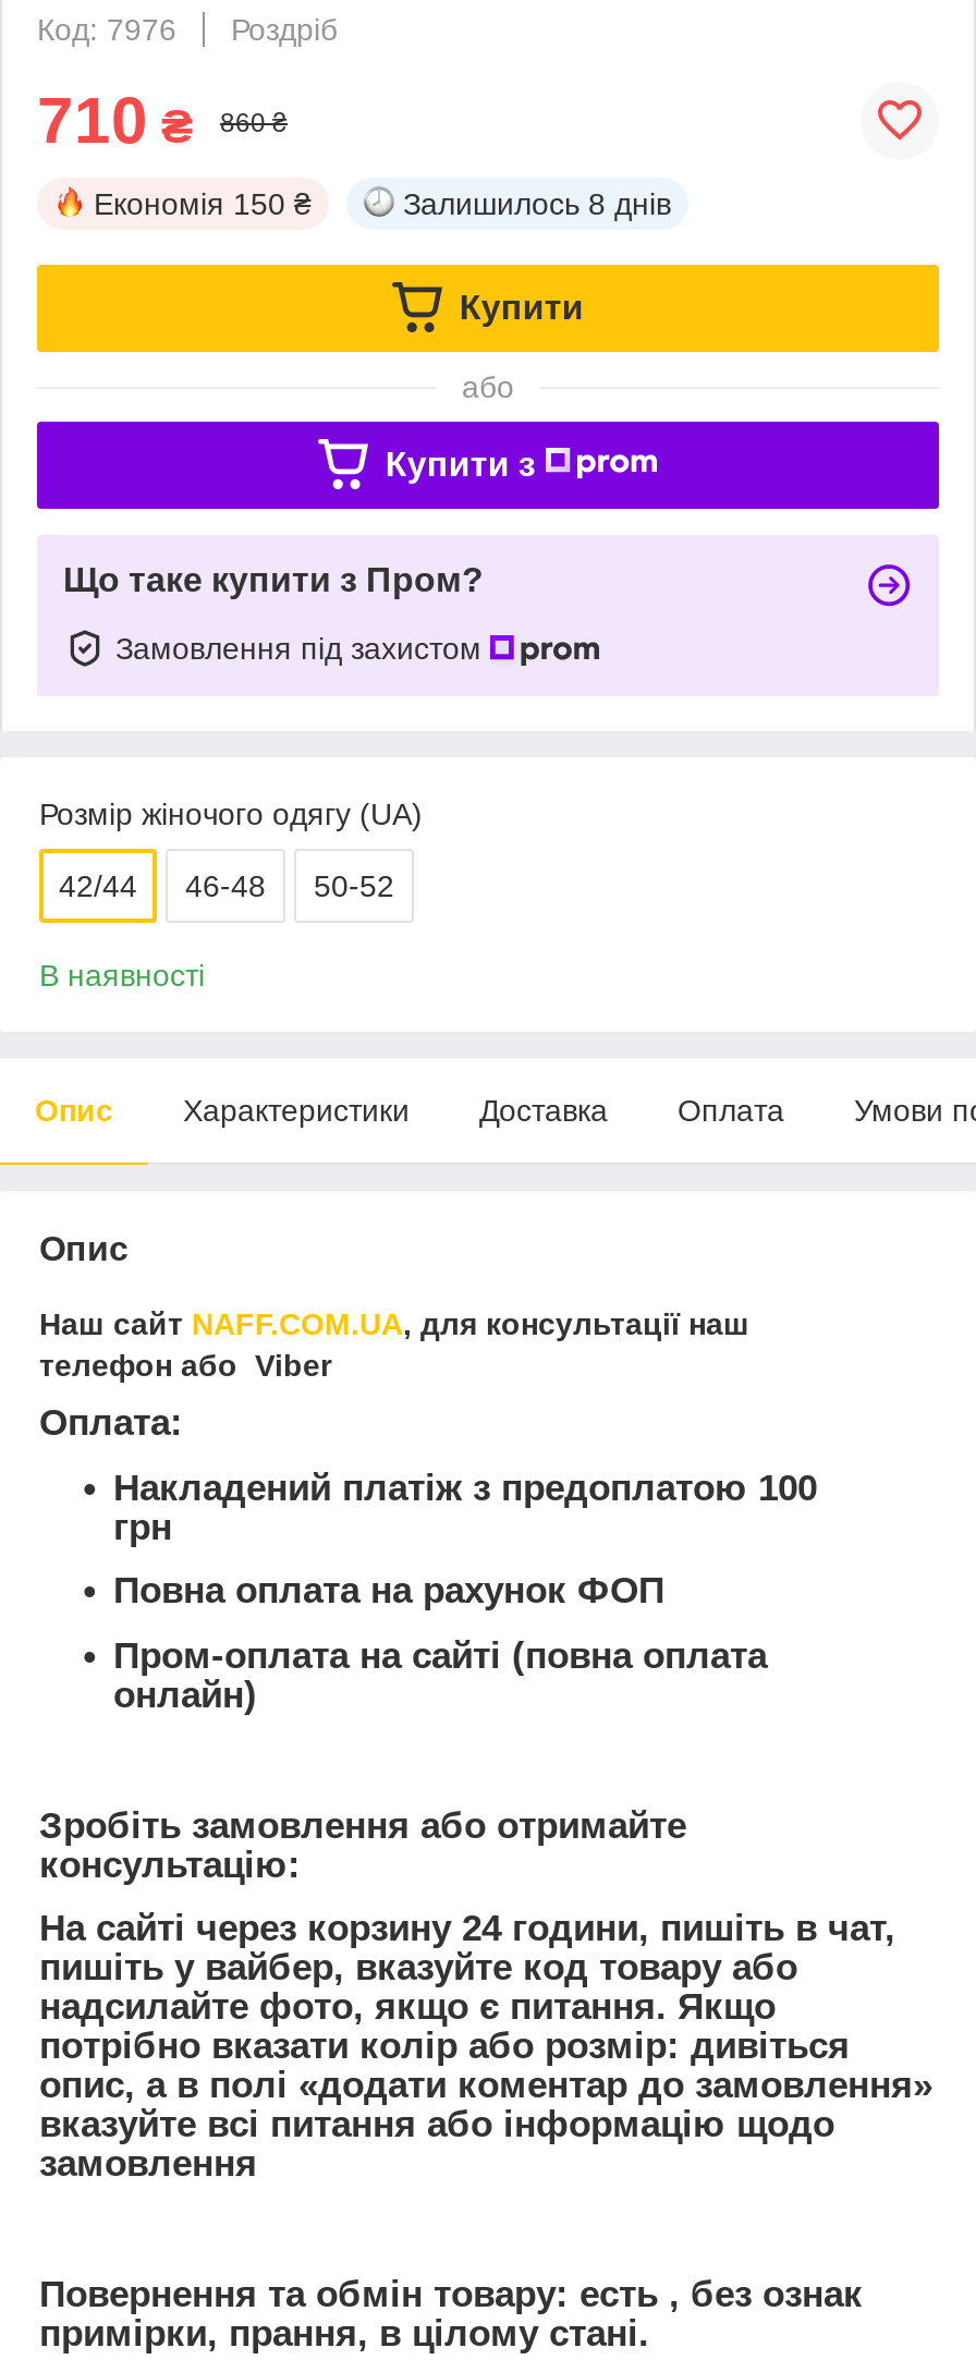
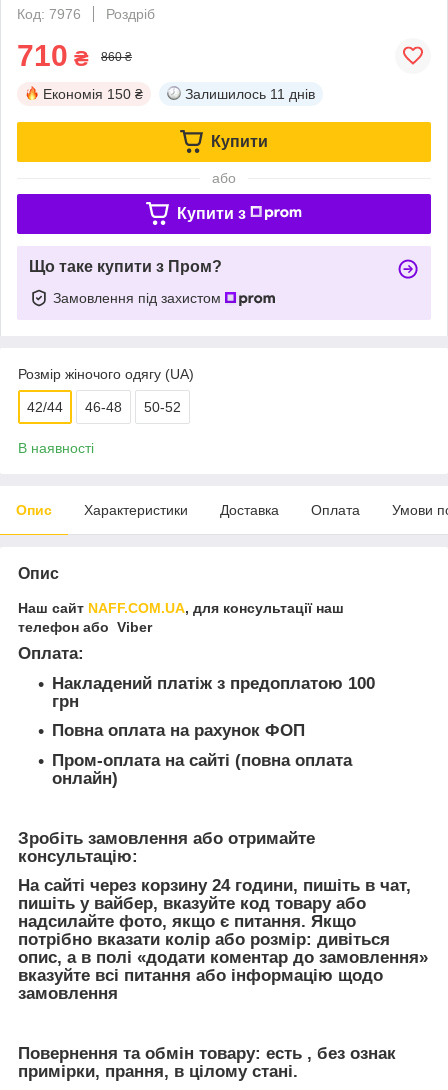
- Залишилось 8 днів
+ Залишилось 11 днів
